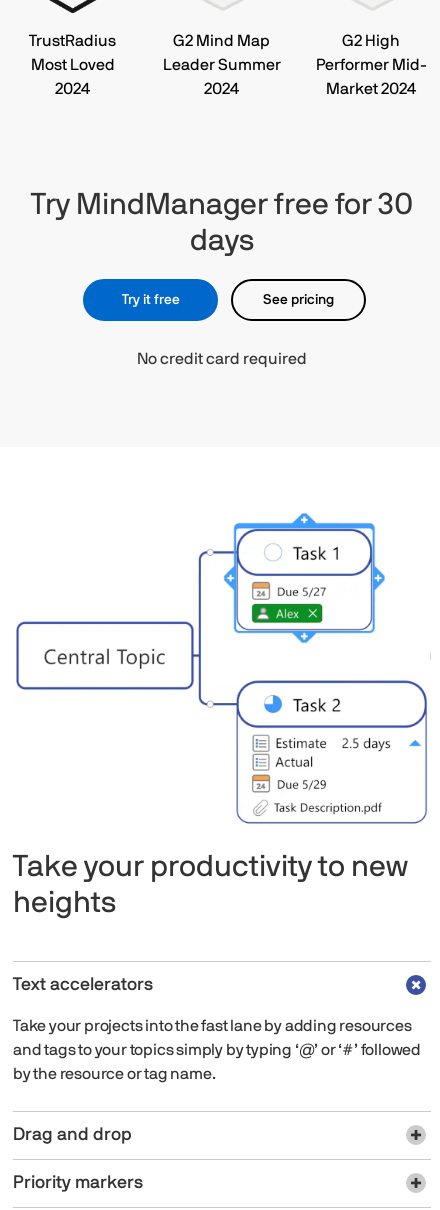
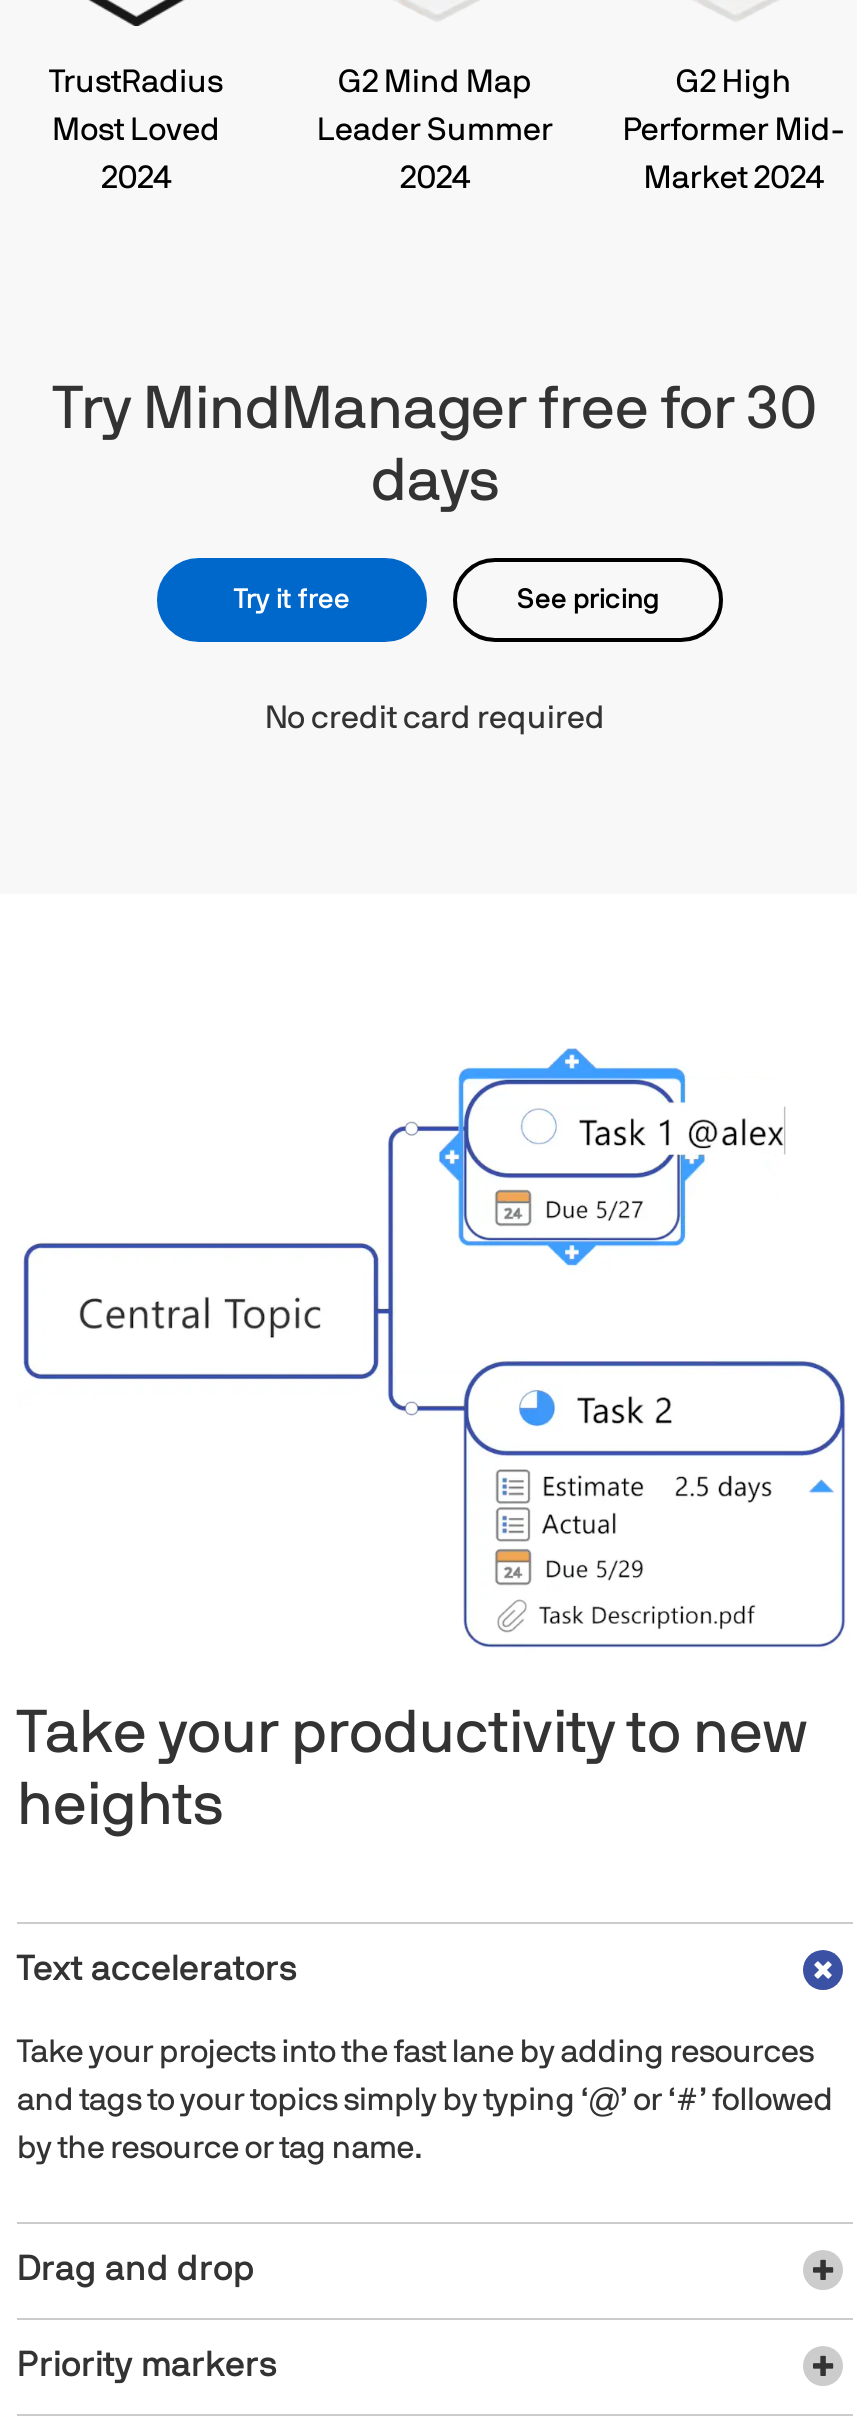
- [image]
+ [image]
